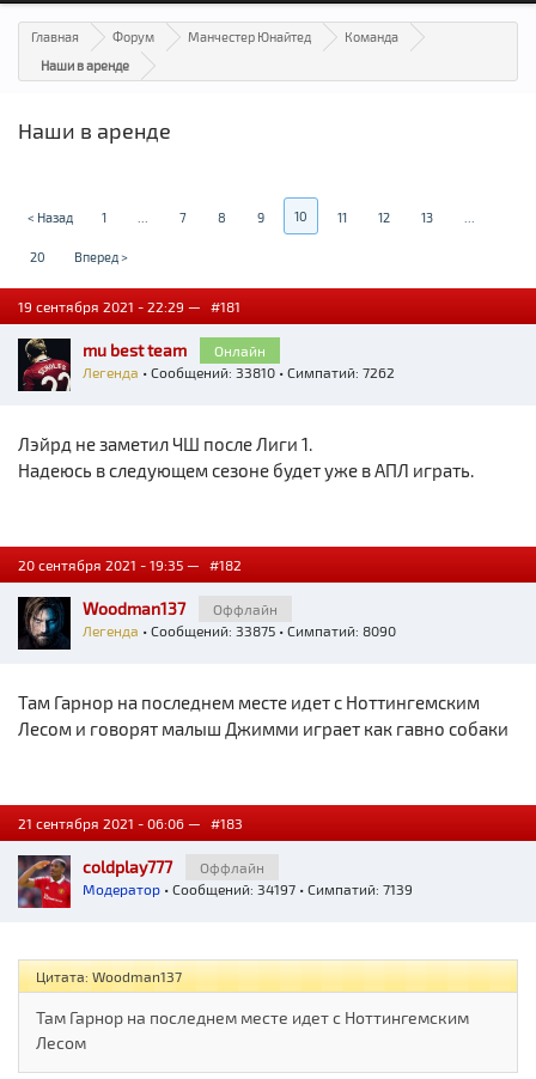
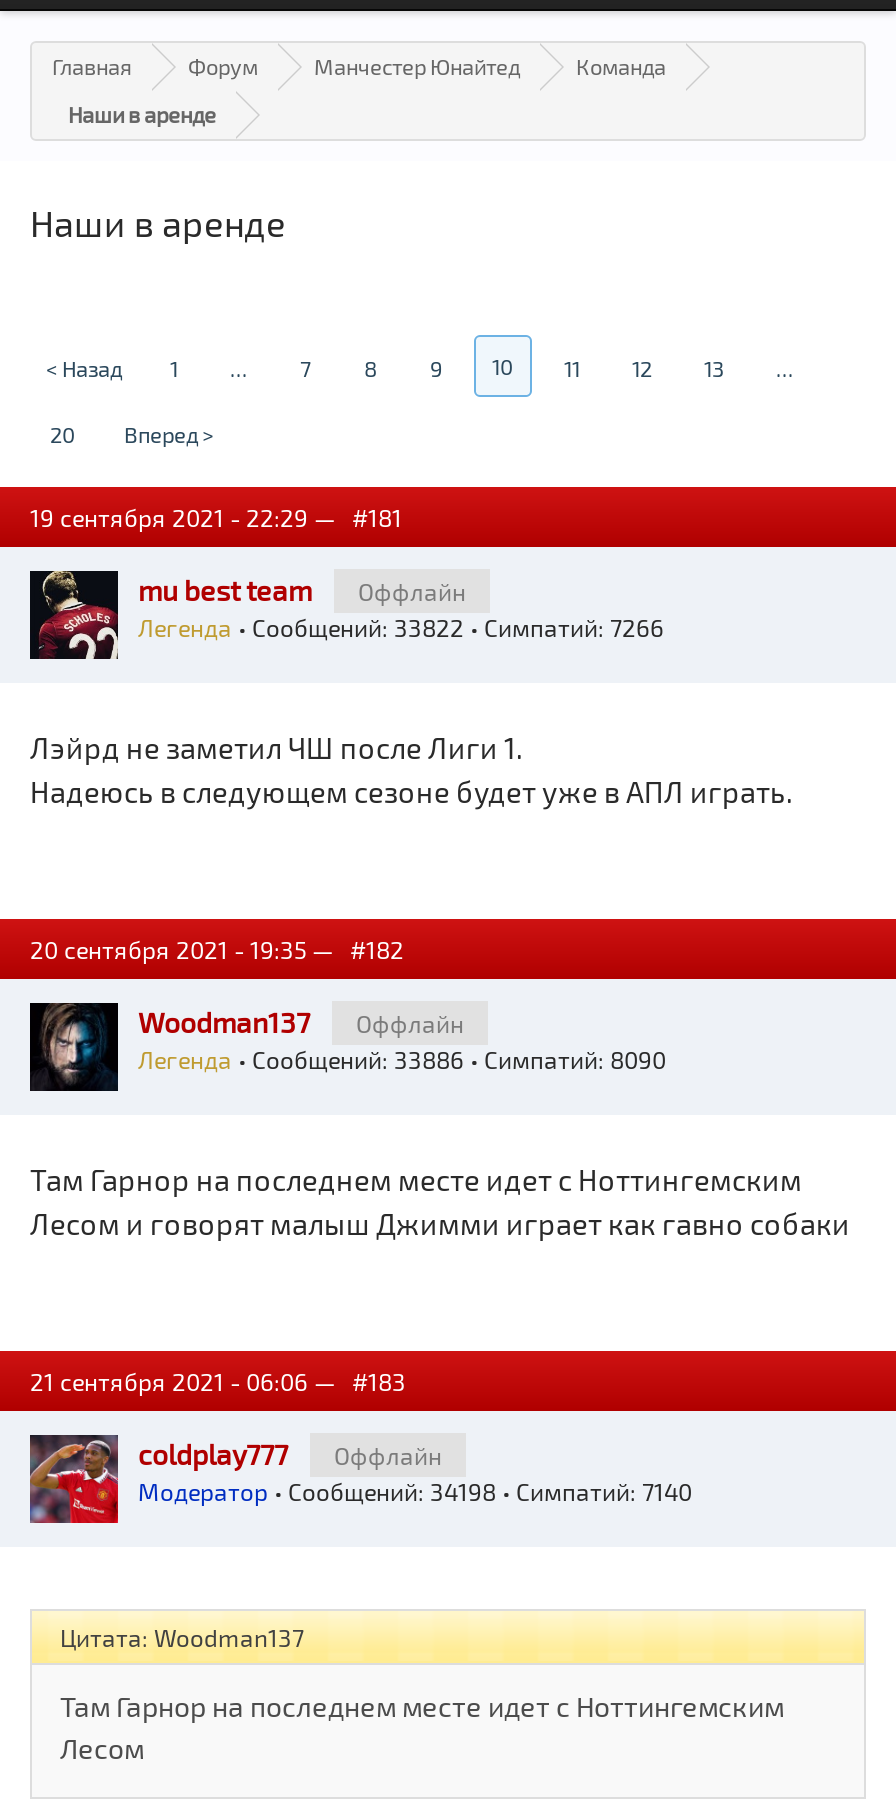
- Онлайн
- Легенда • Сообщений: 33810 • Симпатий: 7262
+ Оффлайн
+ Легенда • Сообщений: 33822 • Симпатий: 7266

- Легенда • Сообщений: 33875 • Симпатий: 8090
+ Легенда • Сообщений: 33886 • Симпатий: 8090

- Модератор • Сообщений: 34197 • Симпатий: 7139
+ Модератор • Сообщений: 34198 • Симпатий: 7140
